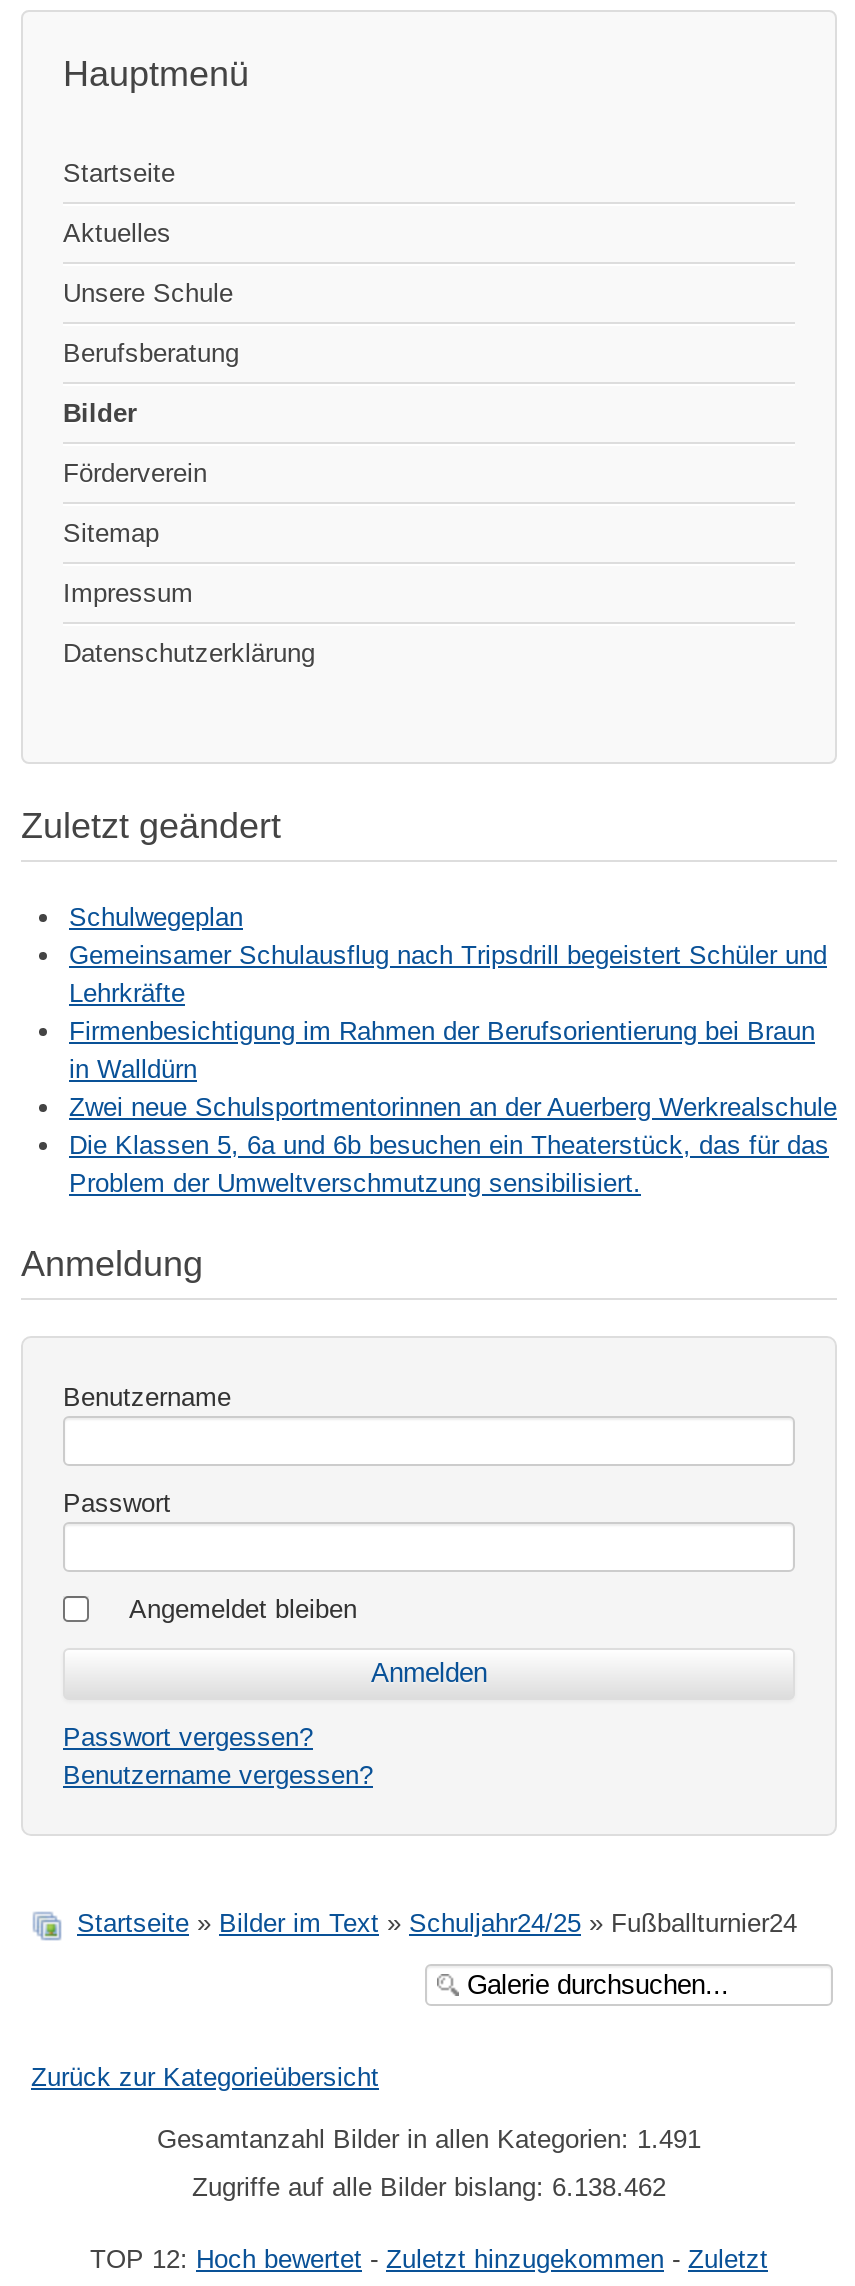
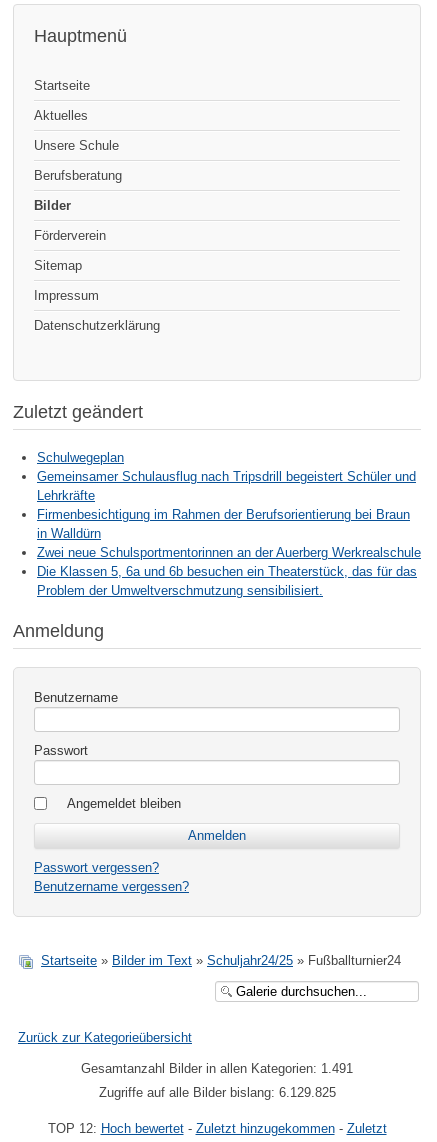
- Zugriffe auf alle Bilder bislang: 6.138.462
+ Zugriffe auf alle Bilder bislang: 6.129.825
